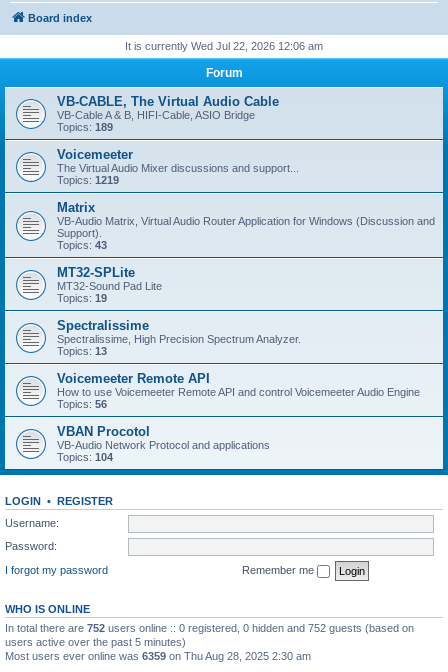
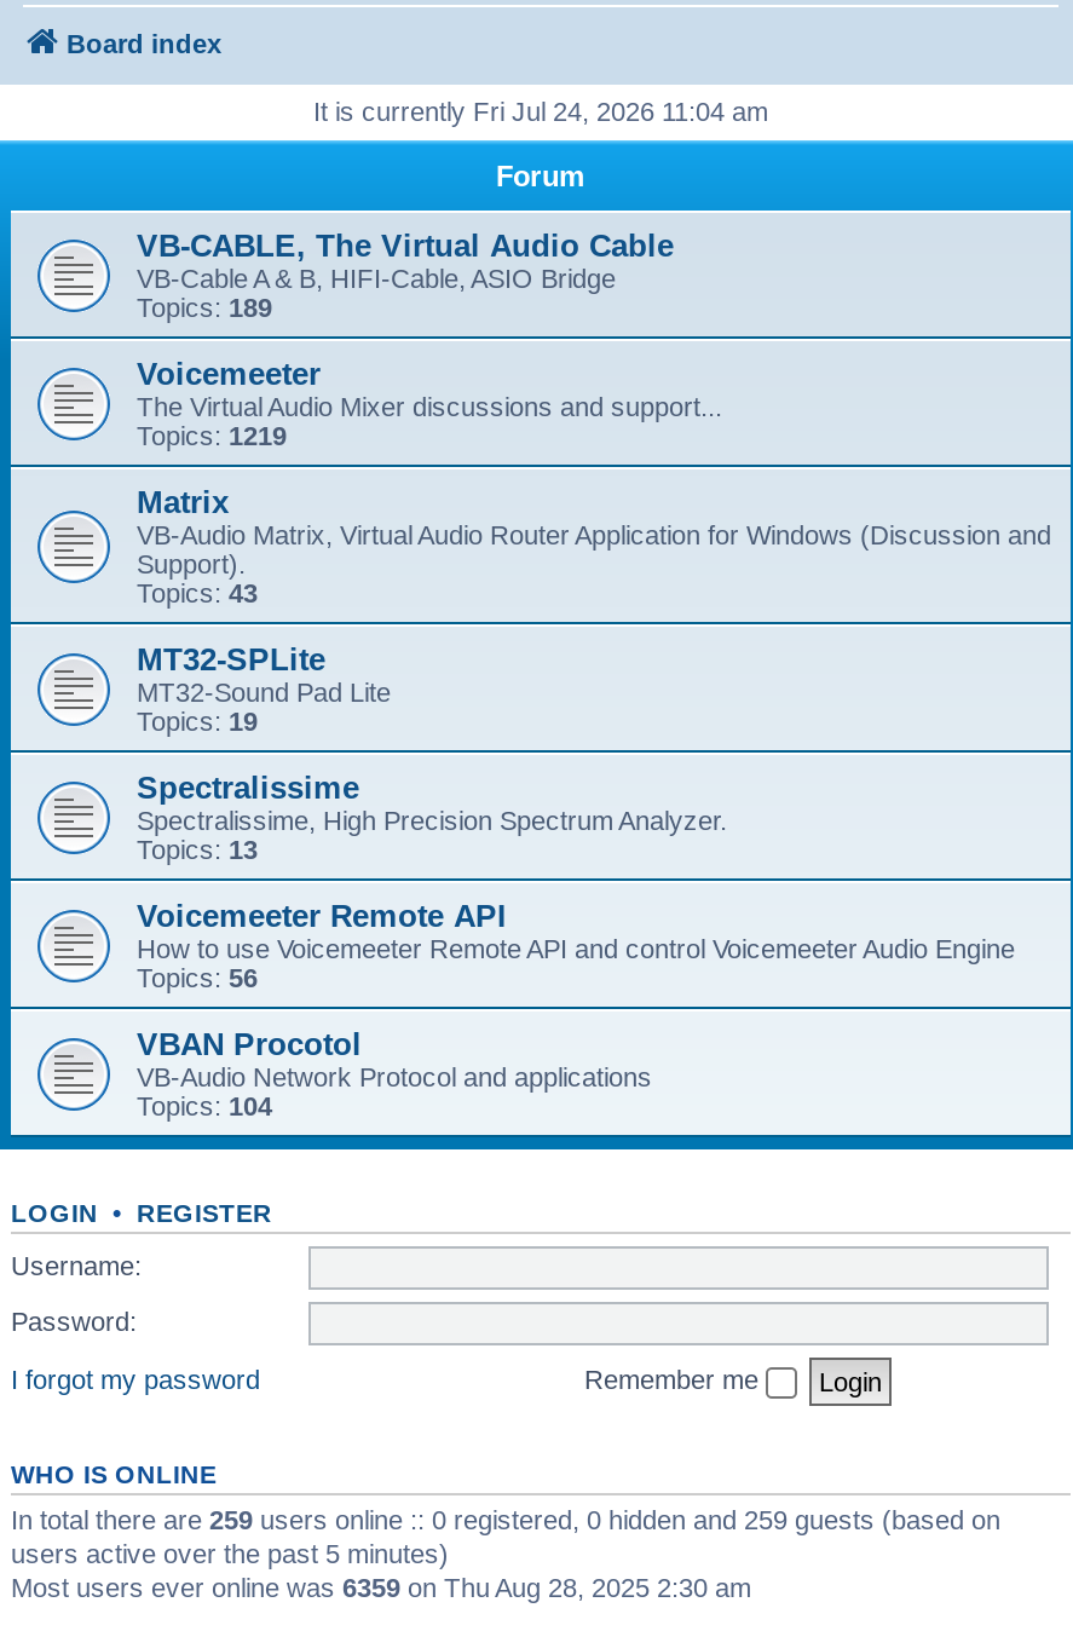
- It is currently Wed Jul 22, 2026 12:06 am
+ It is currently Fri Jul 24, 2026 11:04 am

- In total there are 752 users online :: 0 registered, 0 hidden and 752 guests (based on
+ In total there are 259 users online :: 0 registered, 0 hidden and 259 guests (based on
